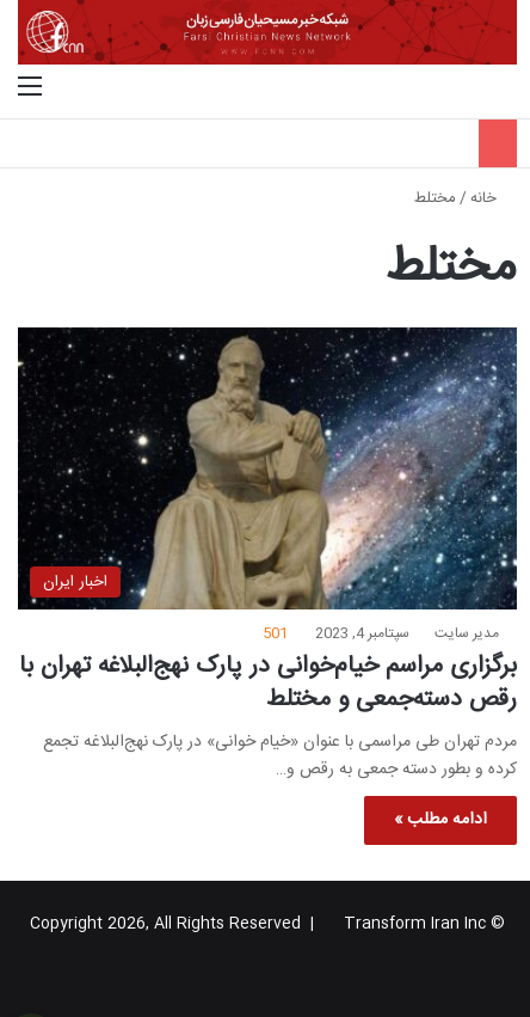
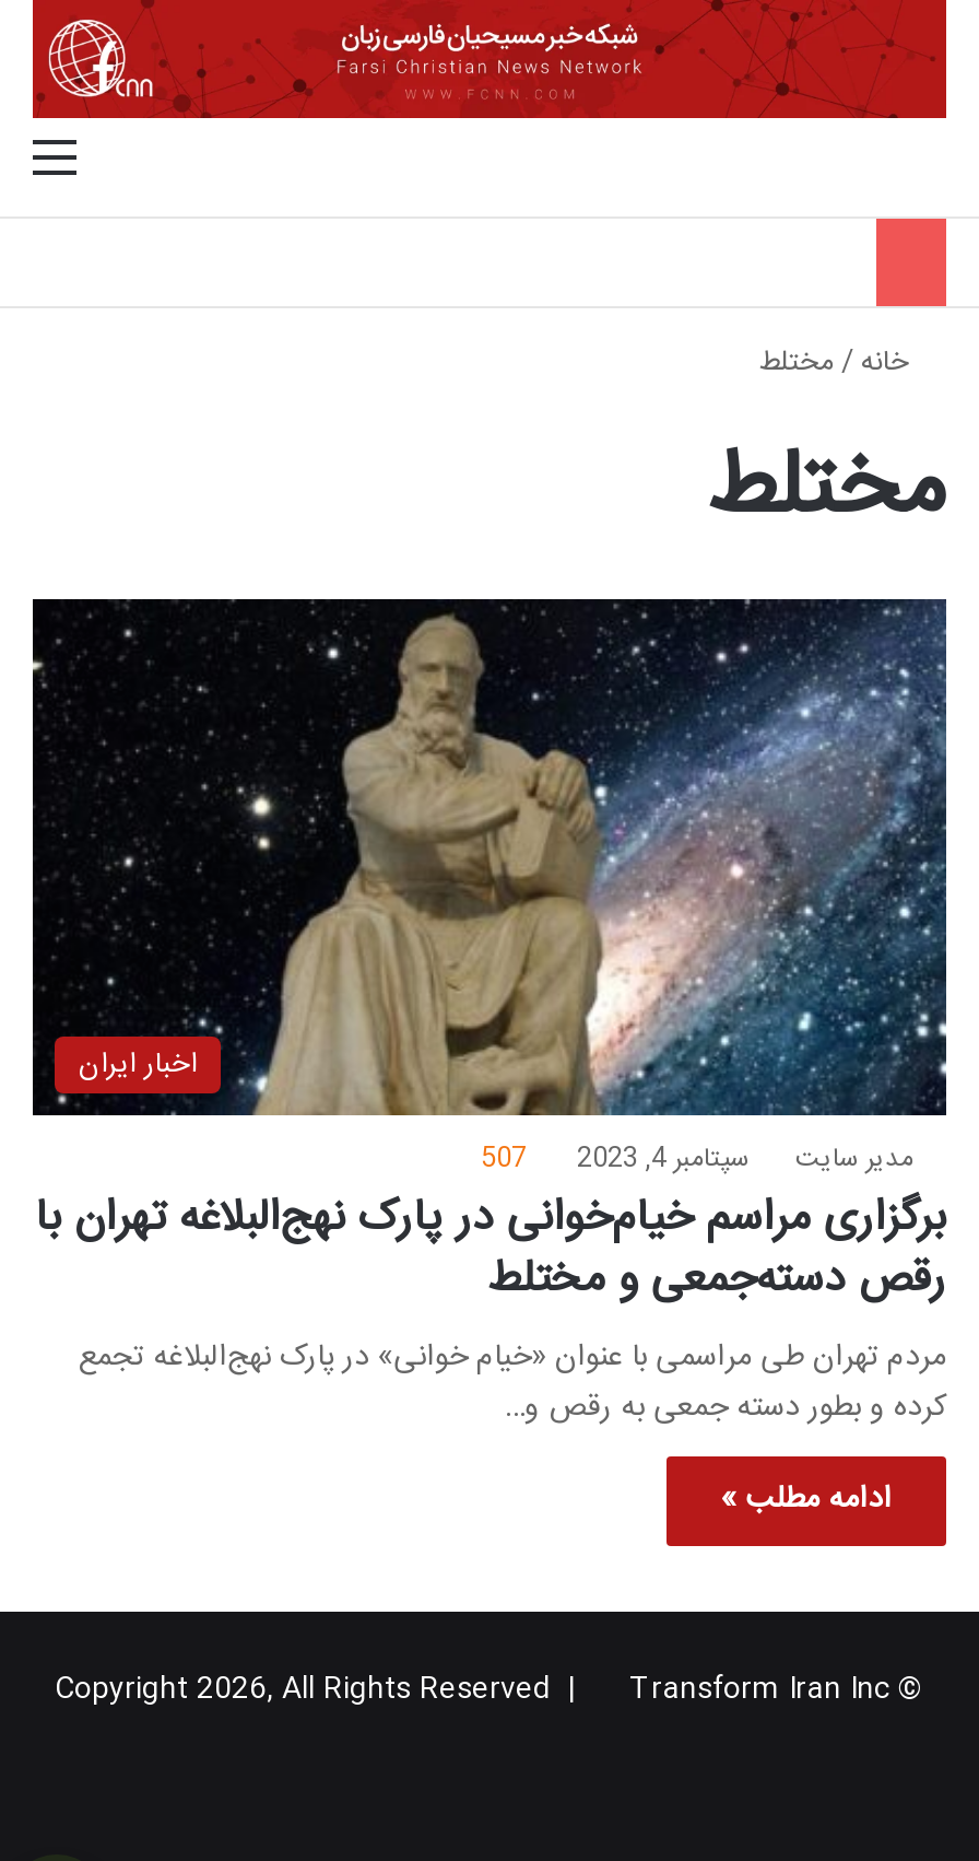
- 501
+ 507
